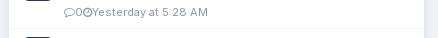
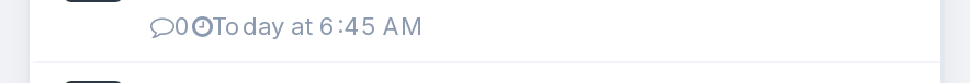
- Yesterday at 5:28 AM
+ Today at 6:45 AM
